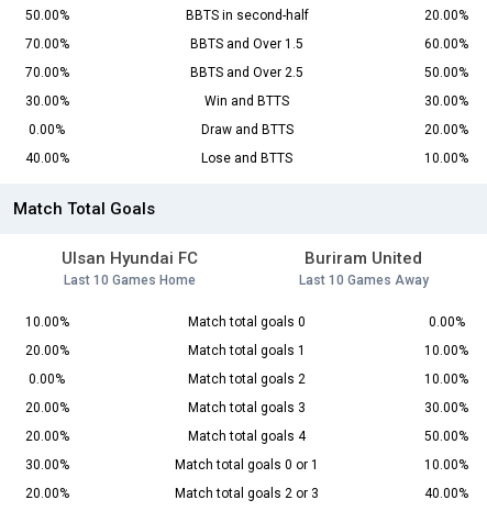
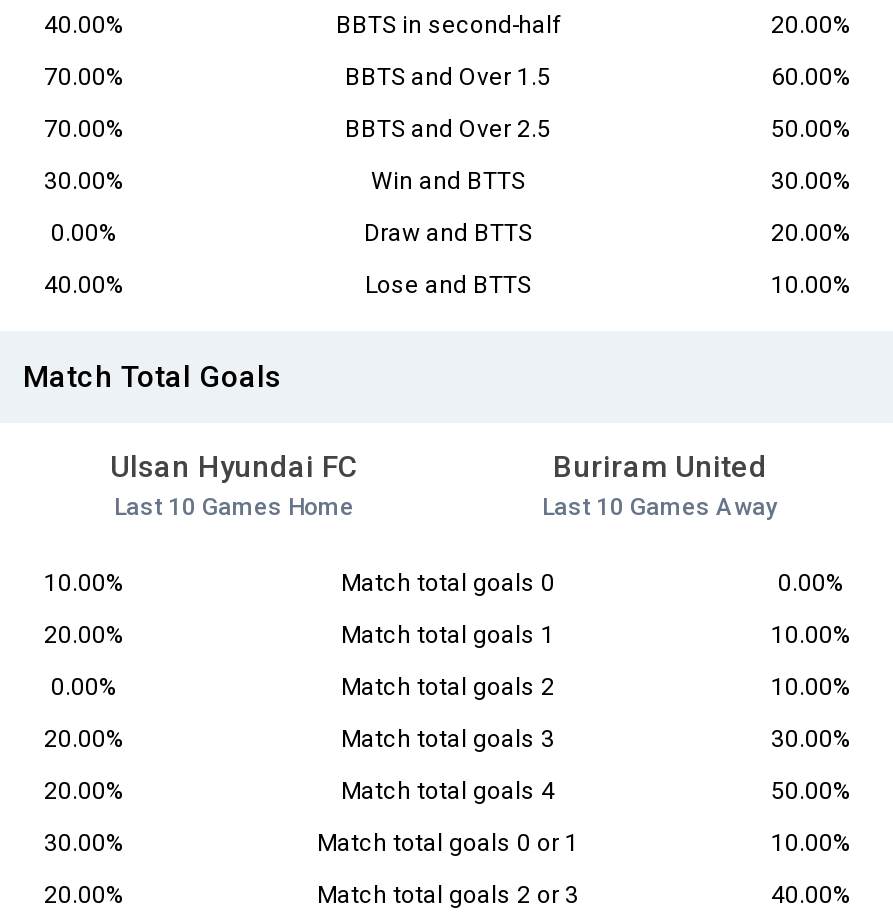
- 50.00%
+ 40.00%
